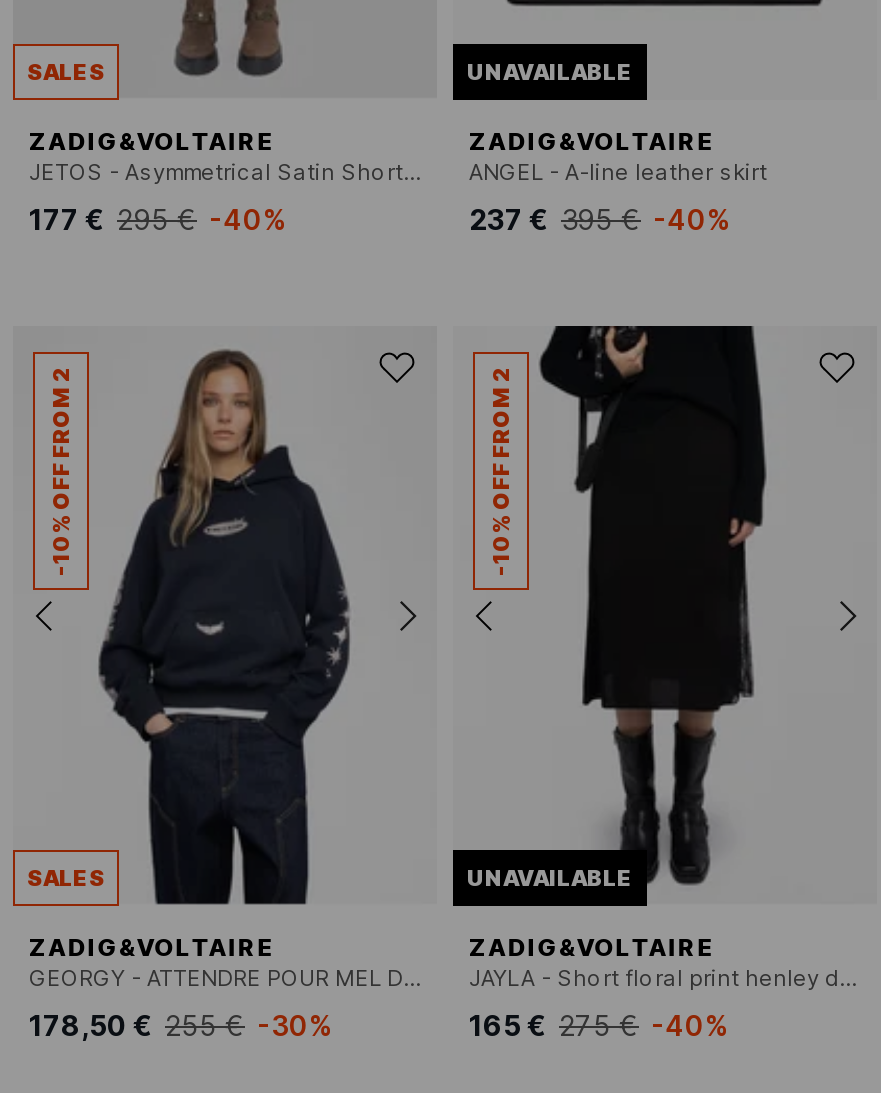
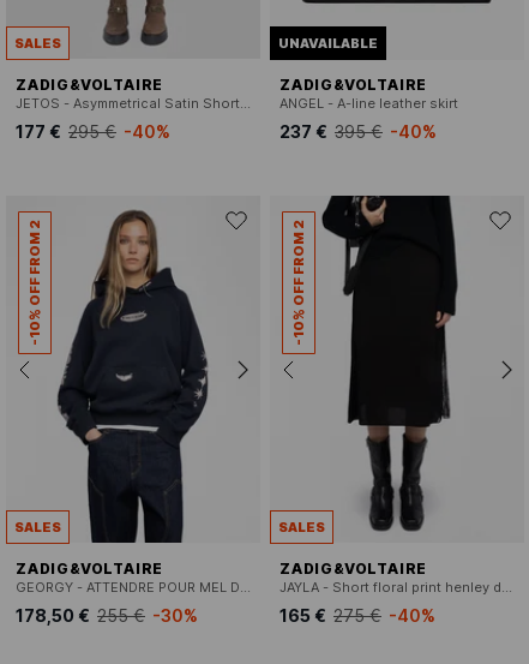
- UNAVAILABLE
+ SALES
